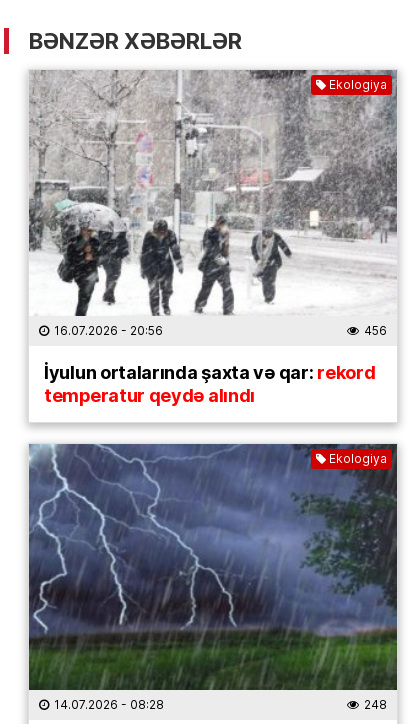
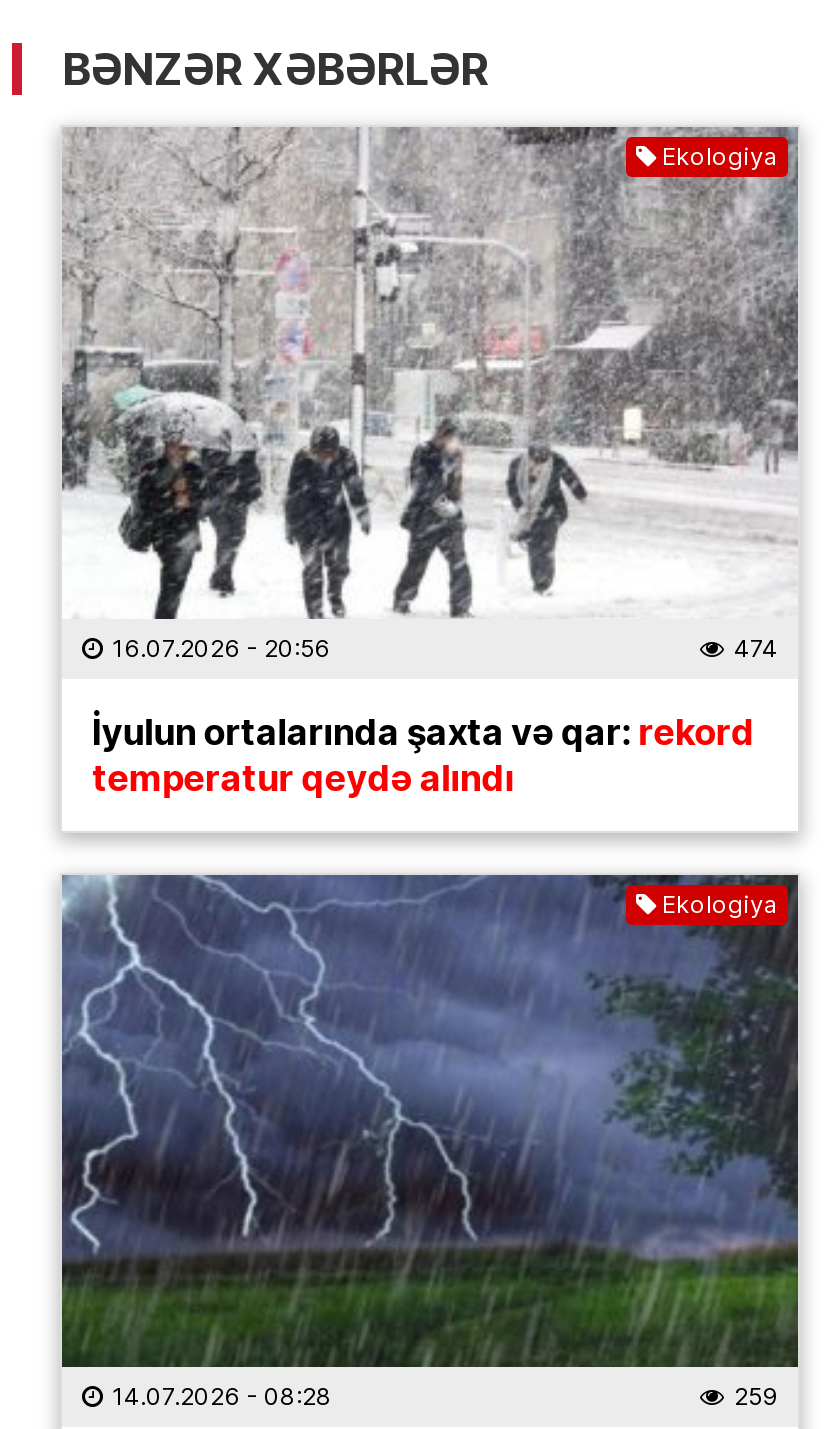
- 456
+ 474

- 248
+ 259
